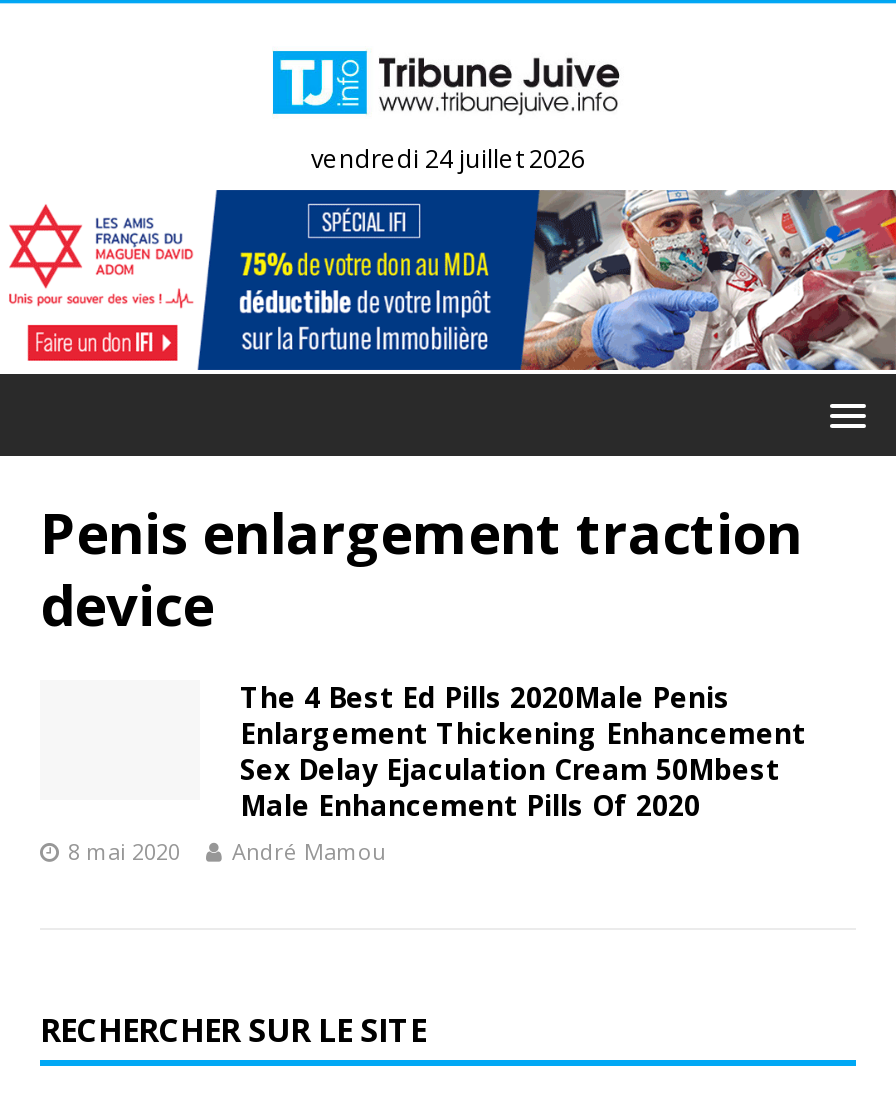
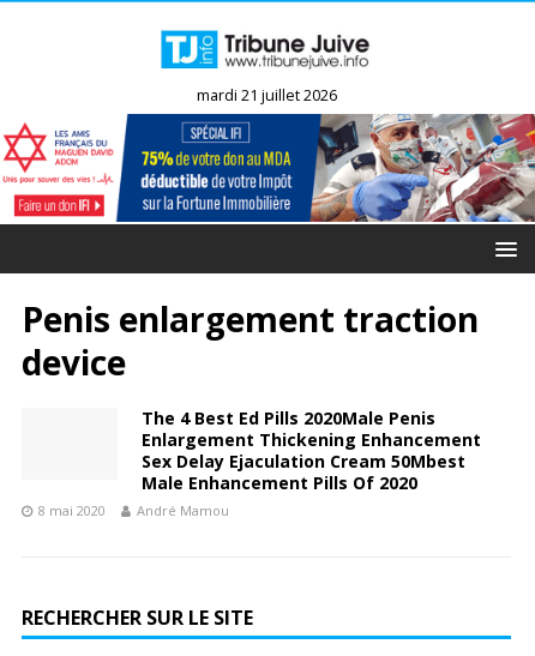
- vendredi 24 juillet 2026
+ mardi 21 juillet 2026
